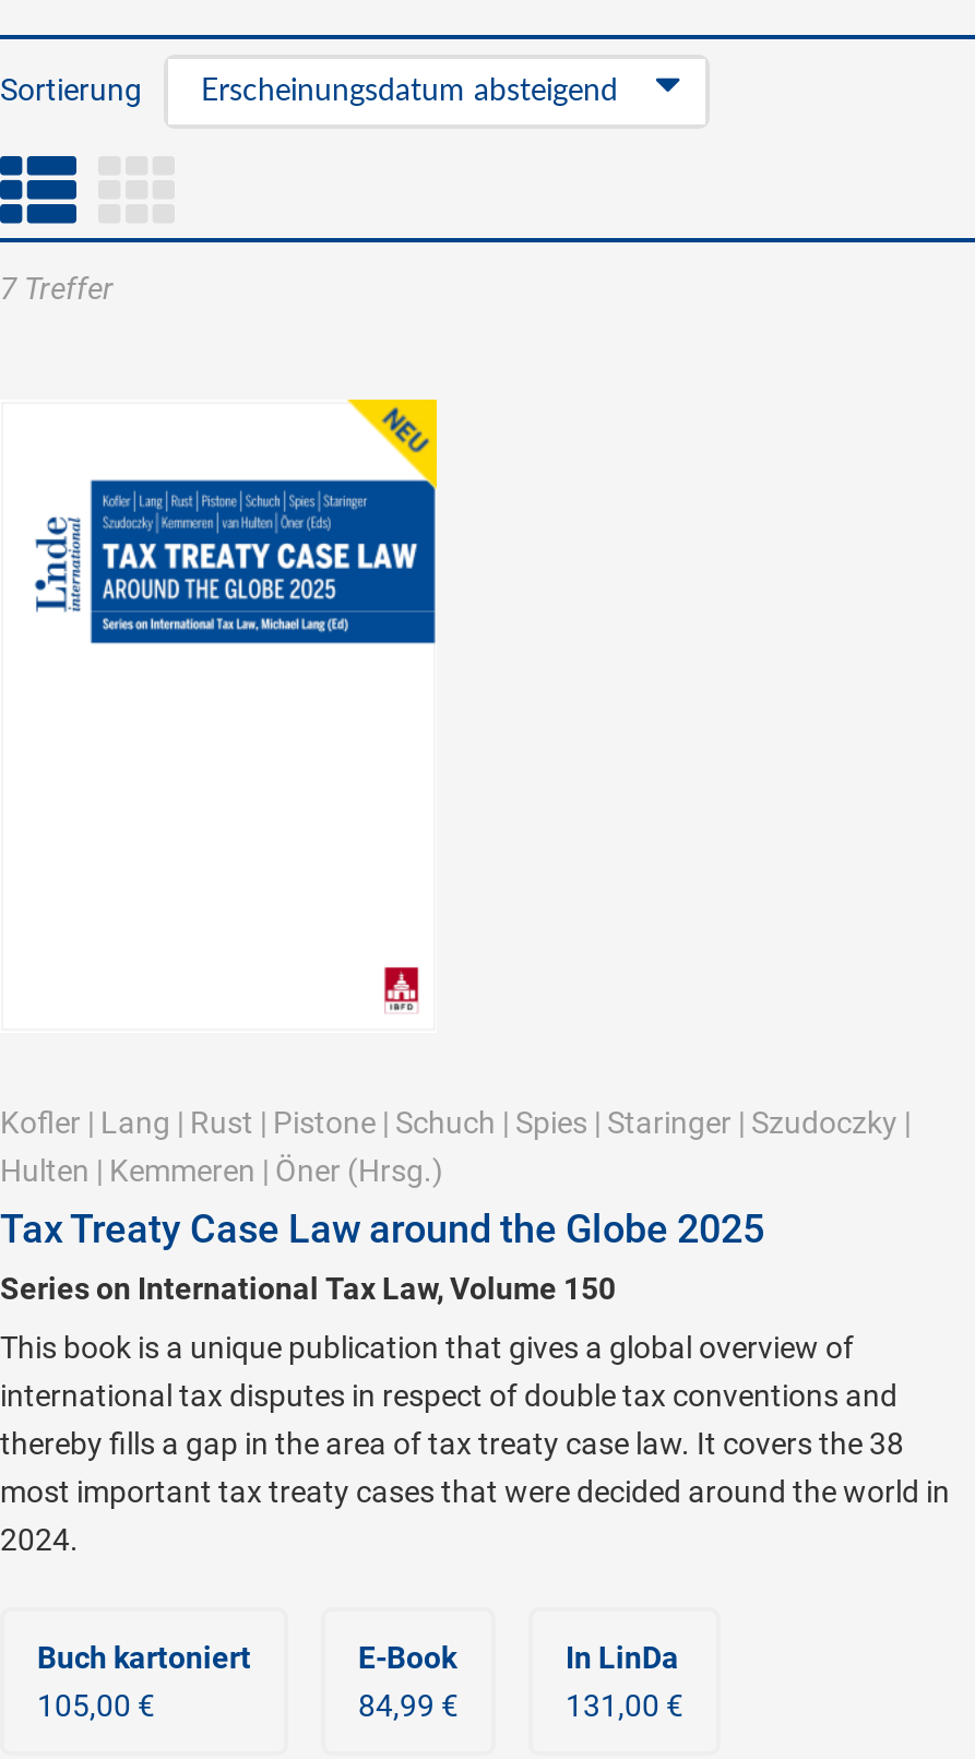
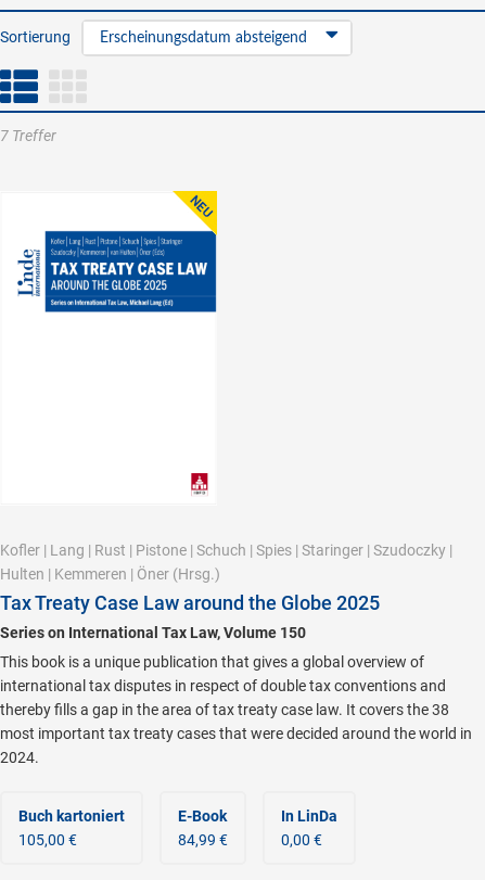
- 131,00 €
+ 0,00 €
